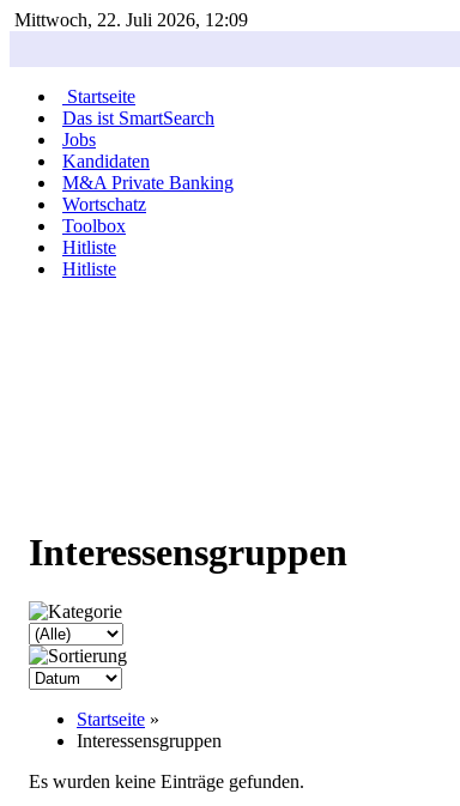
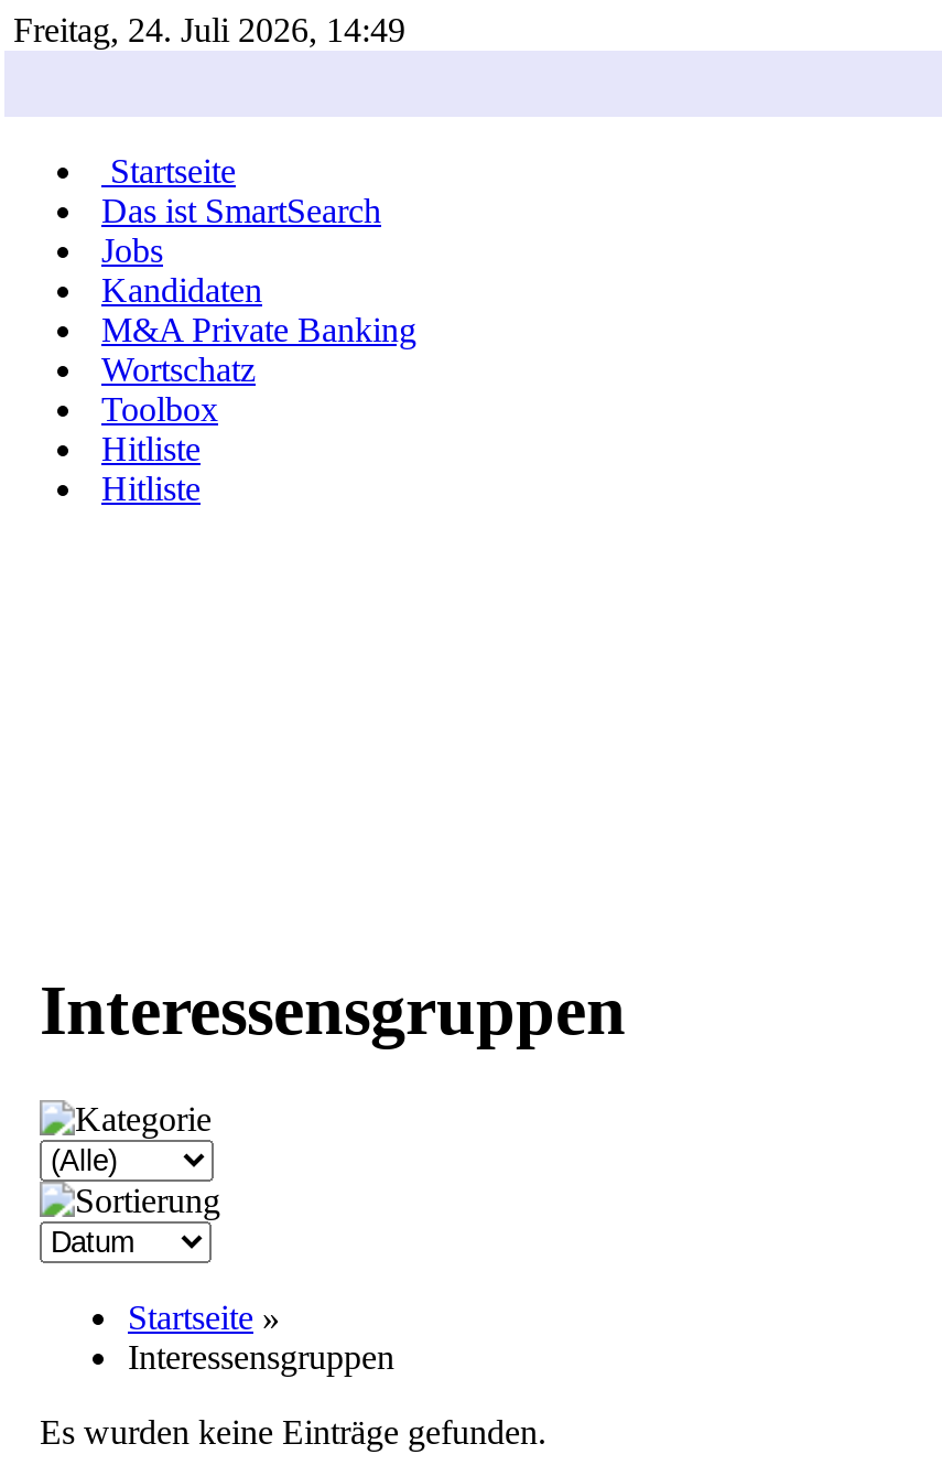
- Mittwoch, 22. Juli 2026, 12:09
+ Freitag, 24. Juli 2026, 14:49
